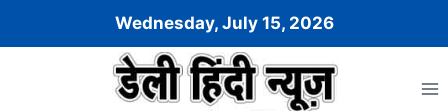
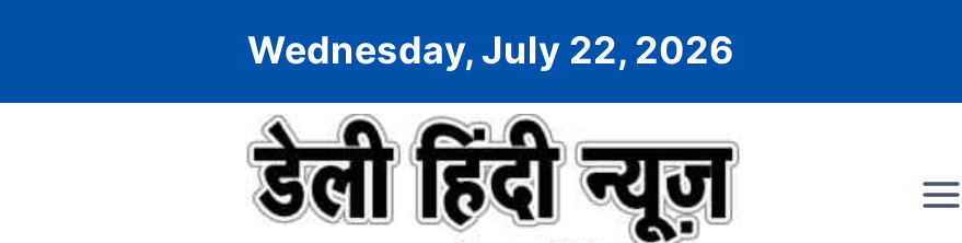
- Wednesday, July 15, 2026
+ Wednesday, July 22, 2026
